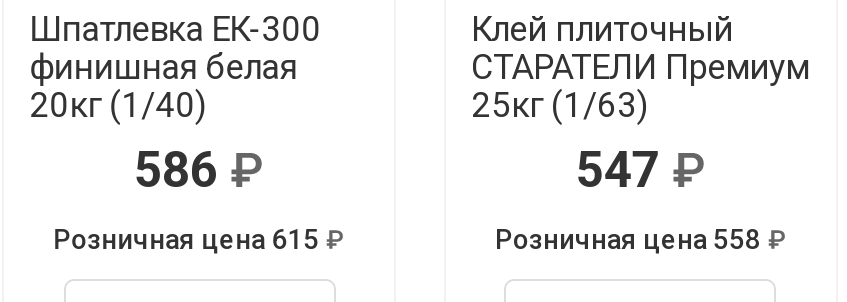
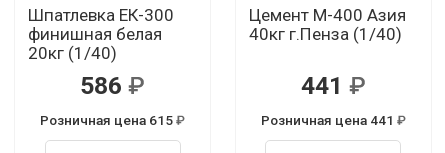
- Клей плиточный
- СТАРАТЕЛИ Премиум
- 25кг (1/63)
- 547
- Розничная цена 558
+ Цемент М-400 Азия
+ 40кг г.Пенза (1/40)
+ 441
+ Розничная цена 441
